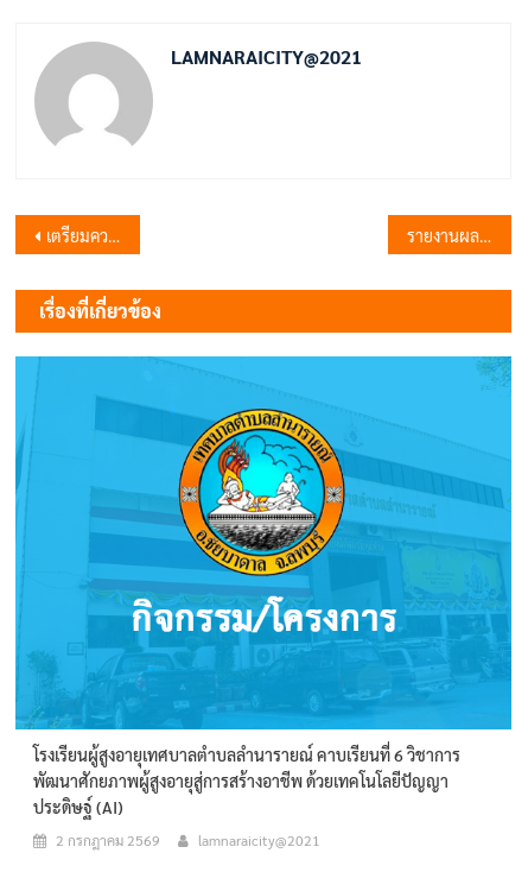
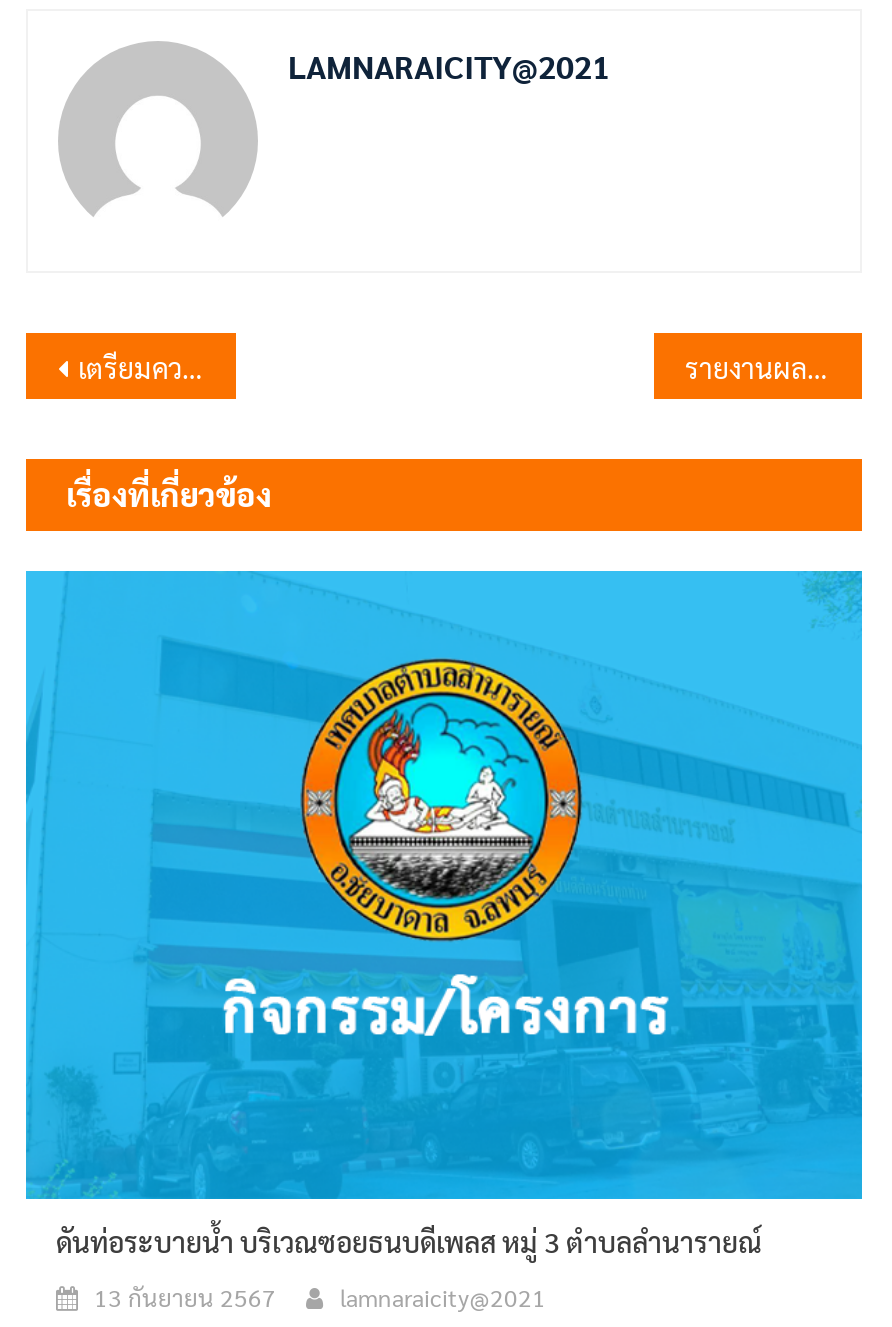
- โรงเรียนผู้สูงอายุเทศบาลตำบลลำนารายณ์ คาบเรียนที่ 6 วิชาการ
- พัฒนาศักยภาพผู้สูงอายุสู่การสร้างอาชีพ ด้วยเทคโนโลยีปัญญา
- ประดิษฐ์ (AI)
+ ดันท่อระบายน้ำ บริเวณซอยธนบดีเพลส หมู่ 3 ตำบลลำนารายณ์

- 2 กรกฎาคม 2569
+ 13 กันยายน 2567
